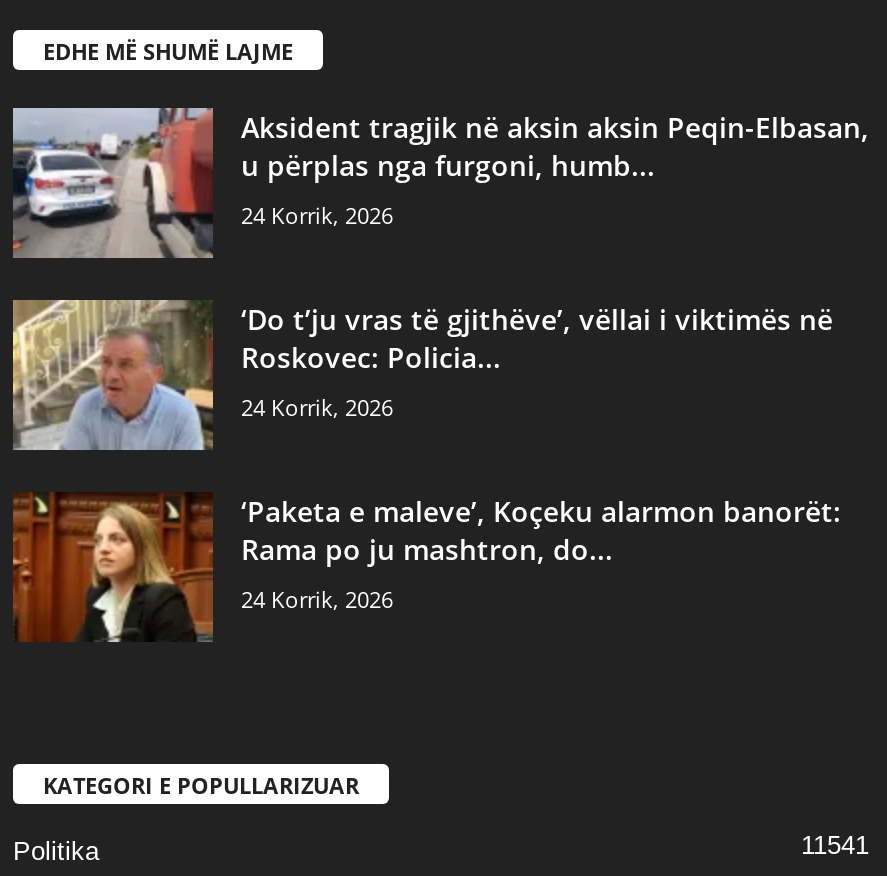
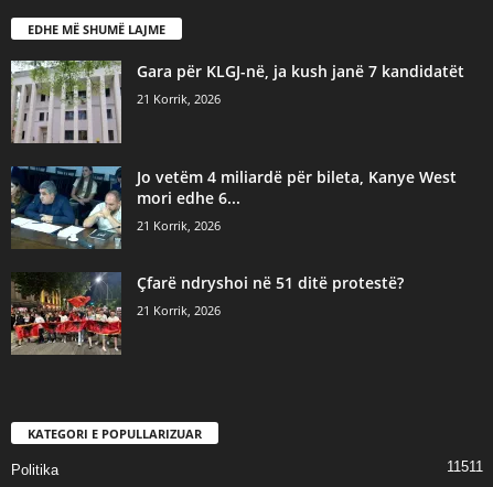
- [image]
- Aksident tragjik në aksin aksin Peqin-Elbasan,
- u përplas nga furgoni, humb...
- 24 Korrik, 2026
+ [image]
+ Gara për KLGJ-në, ja kush janë 7 kandidatët
+ 21 Korrik, 2026

- [image]
- ‘Do t’ju vras të gjithëve’, vëllai i viktimës në
- Roskovec: Policia...
- 24 Korrik, 2026
+ [image]
+ Jo vetëm 4 miliardë për bileta, Kanye West
+ mori edhe 6...
+ 21 Korrik, 2026

- [image]
- ‘Paketa e maleve’, Koçeku alarmon banorët:
- Rama po ju mashtron, do...
- 24 Korrik, 2026
+ [image]
+ Çfarë ndryshoi në 51 ditë protestë?
+ 21 Korrik, 2026

- 11541
+ 11511
